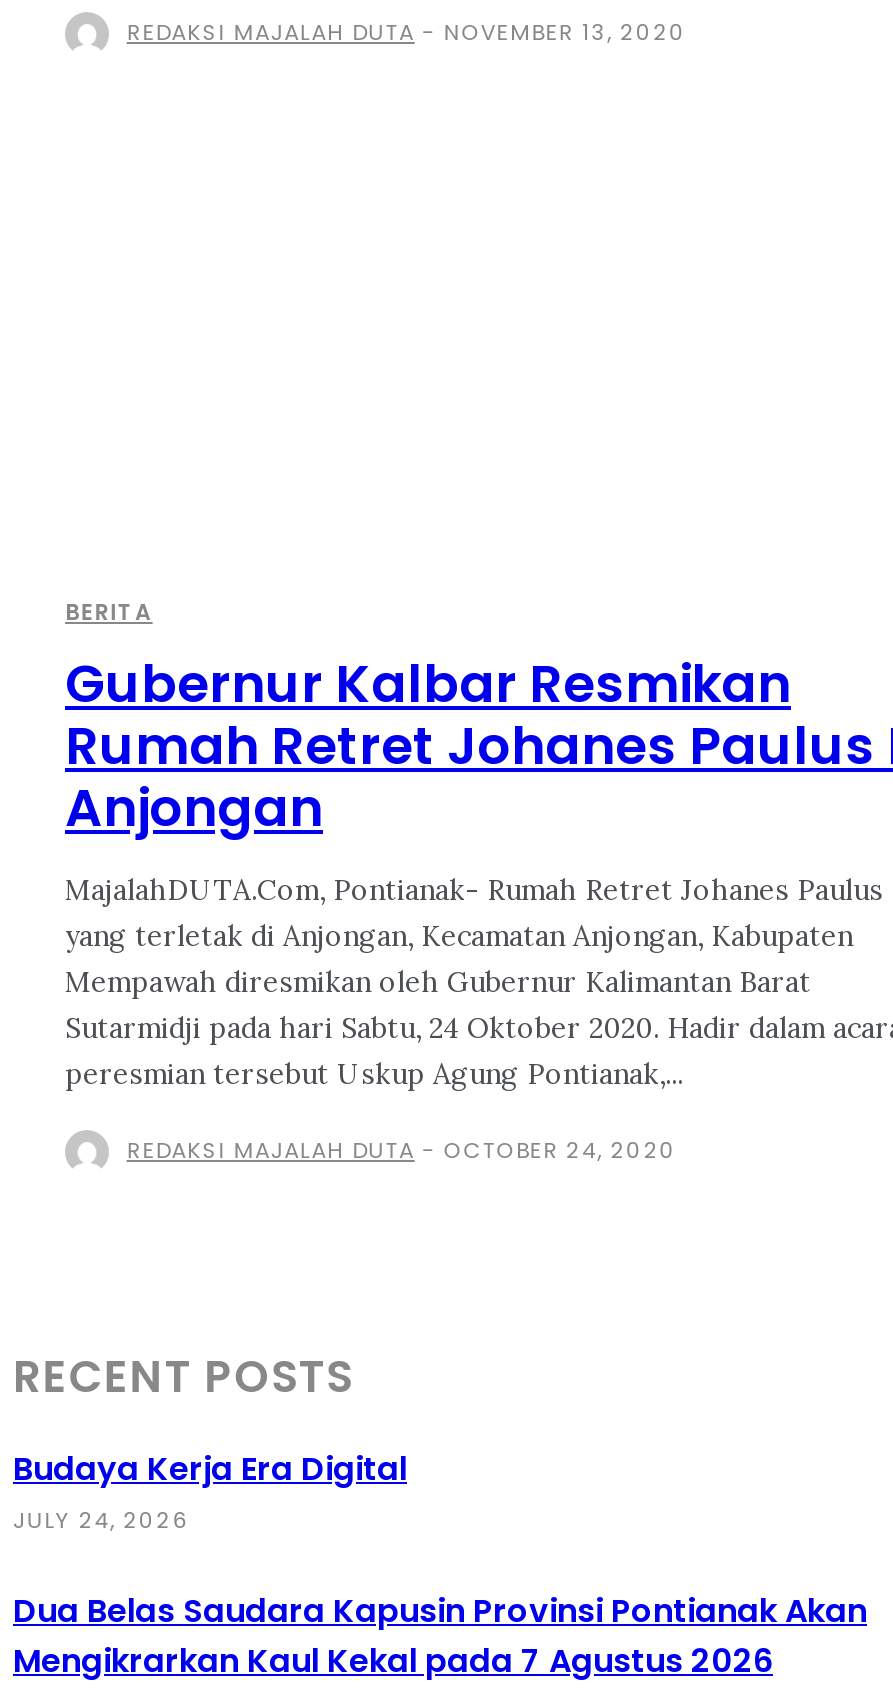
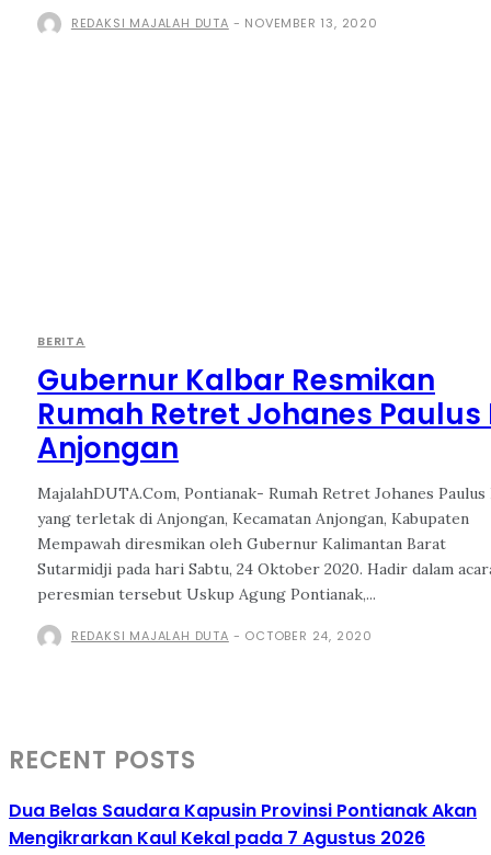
- Budaya Kerja Era Digital
- JULY 24, 2026
